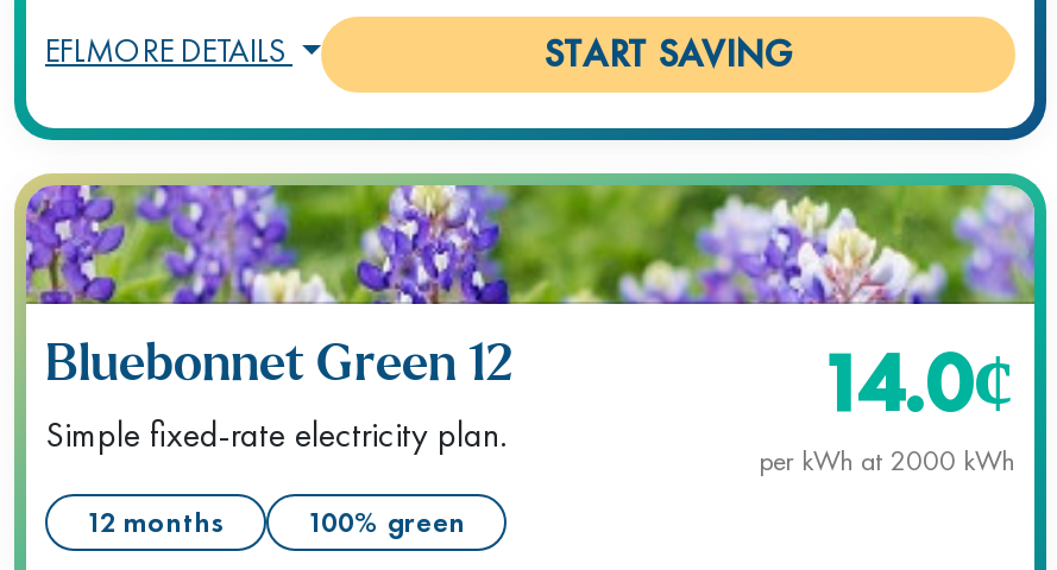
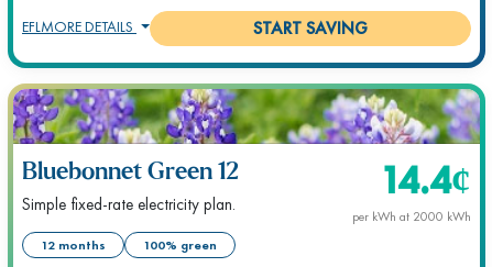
- 14.0¢
+ 14.4¢
